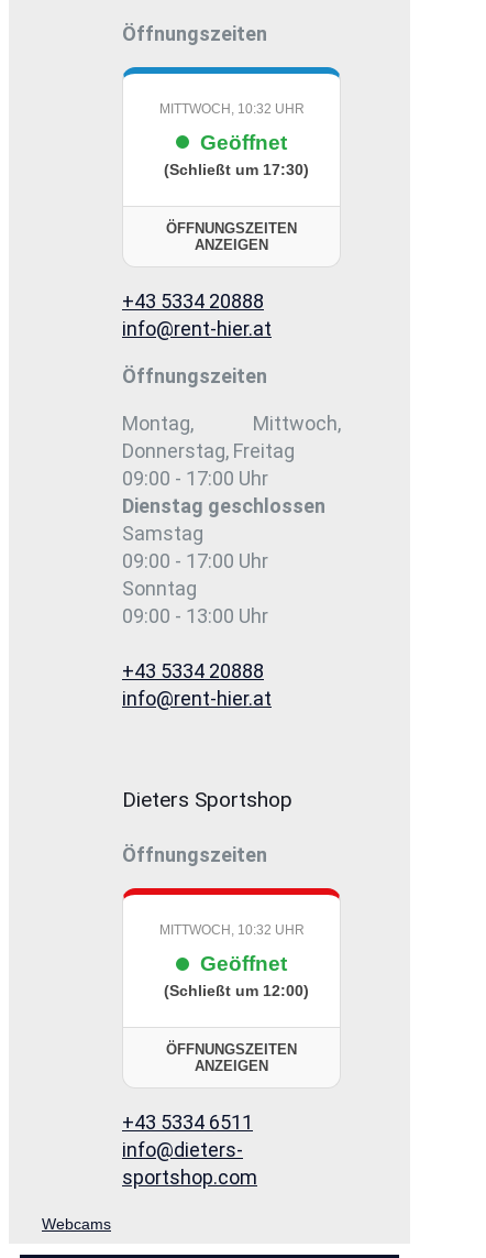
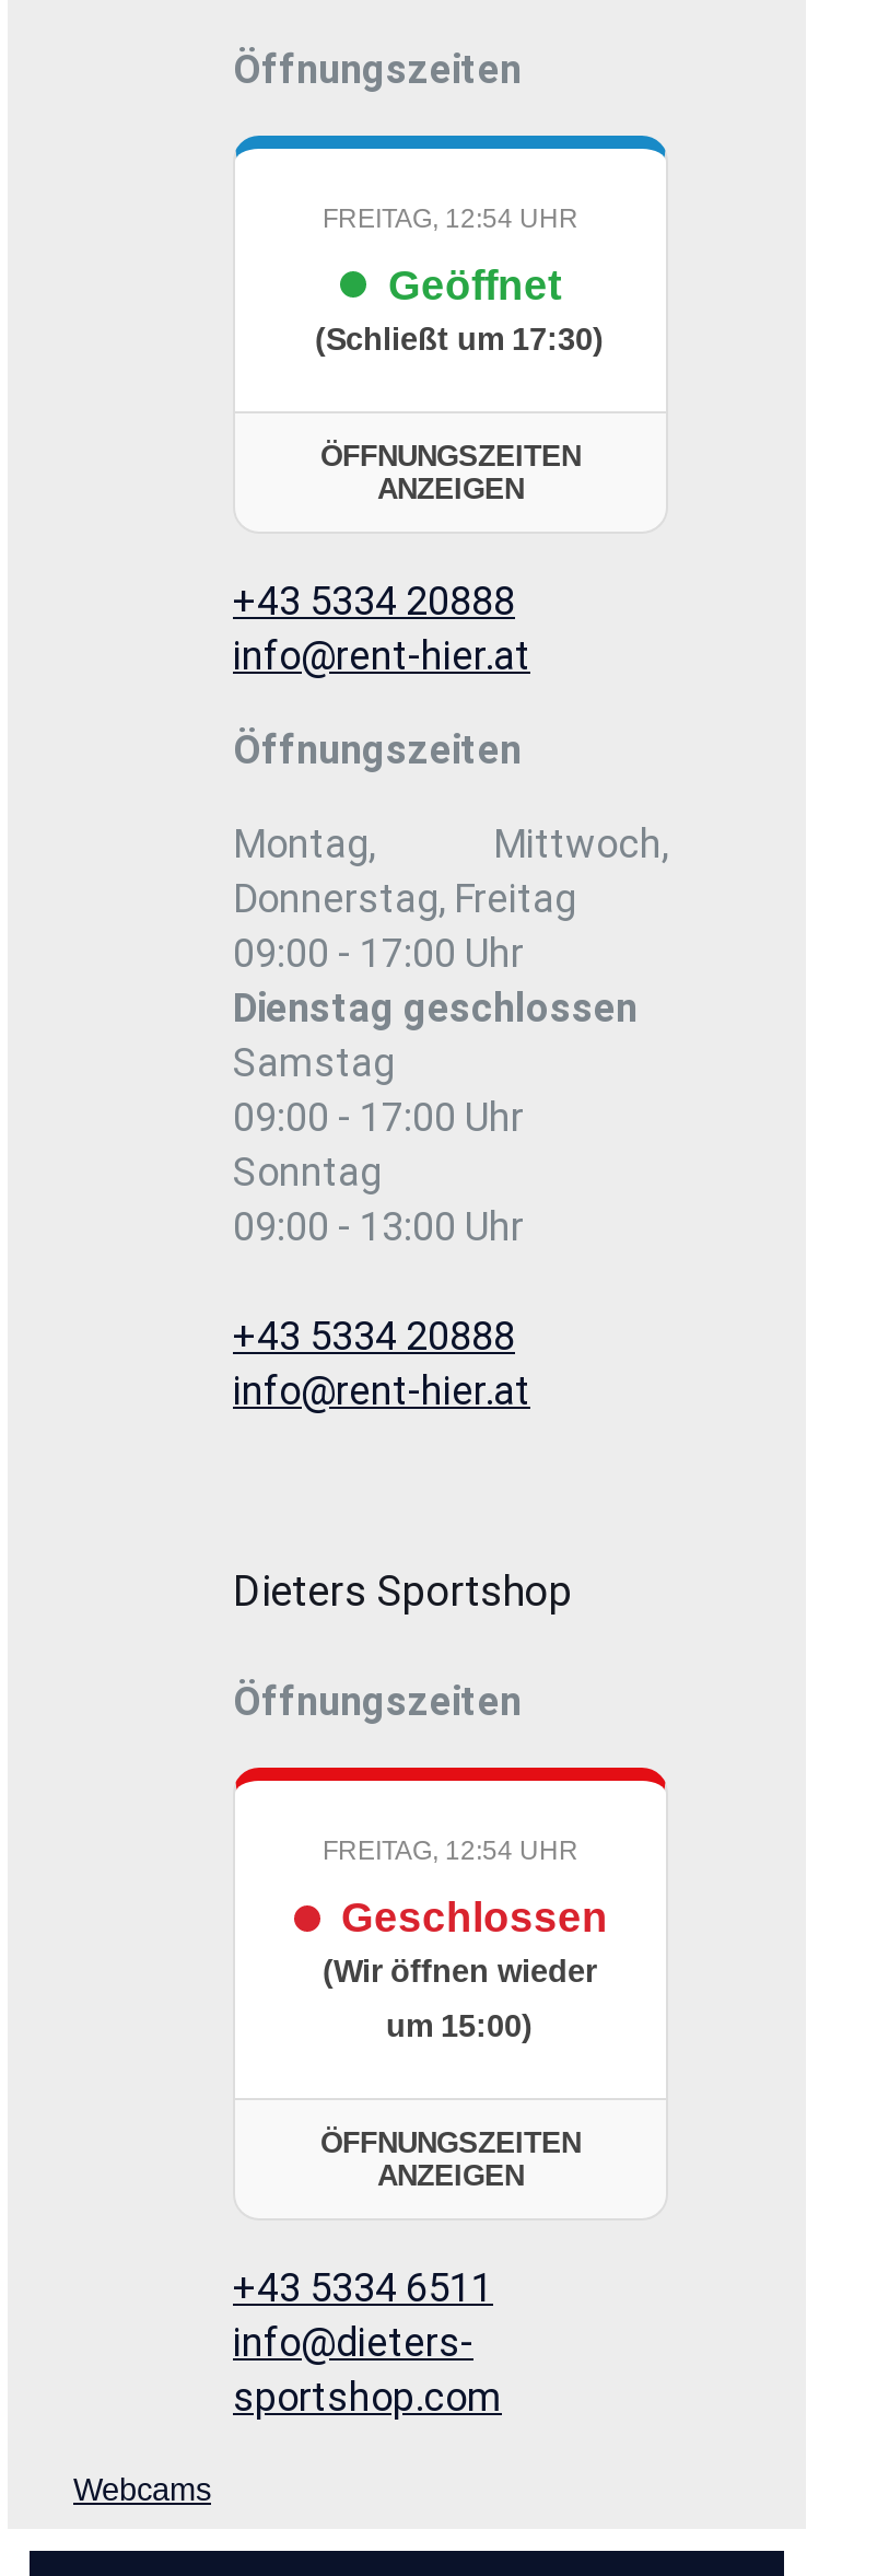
- MITTWOCH, 10:32 UHR
+ FREITAG, 12:54 UHR

- MITTWOCH, 10:32 UHR
- Geöffnet
- (Schließt um 12:00)
+ FREITAG, 12:54 UHR
+ Geschlossen
+ (Wir öffnen wieder
+ um 15:00)
